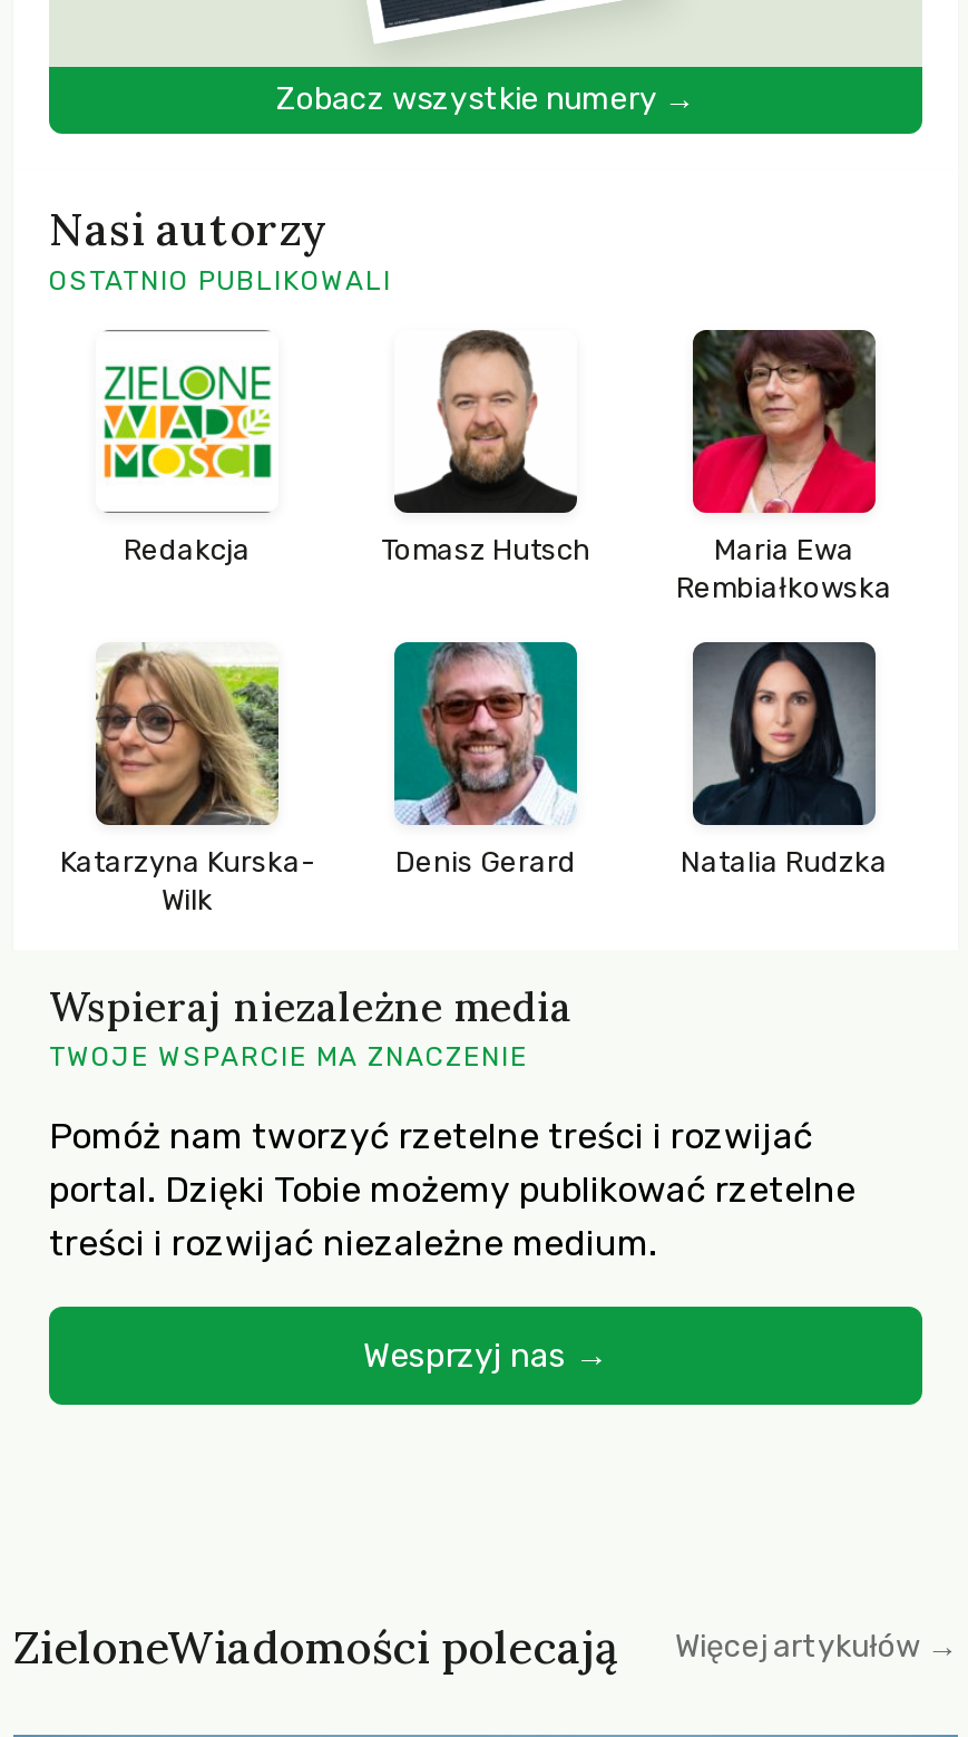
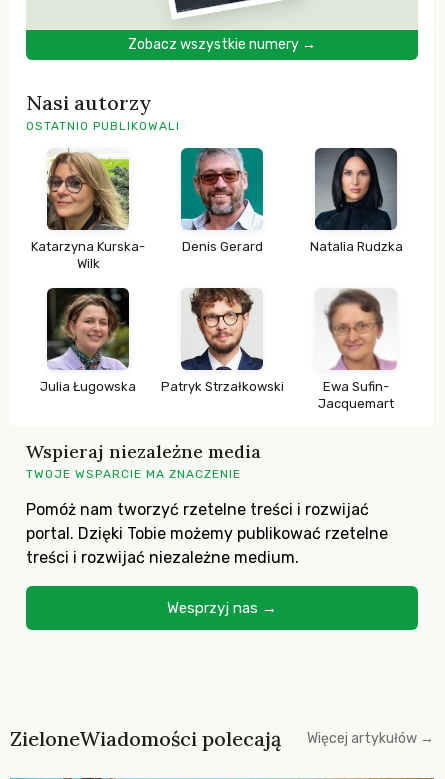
- [image]

- [image]
- Redakcja
- Tomasz Hutsch
- Maria Ewa
- Rembiałkowska

- [image]

moved up: [image] | Katarzyna Kurska- | Wilk | Denis Gerard | Natalia Rudzka

+ [image]
+ Julia Ługowska
+ Patryk Strzałkowski
+ Ewa Sufin-
+ Jacquemart

+ [image]

+ [image]
